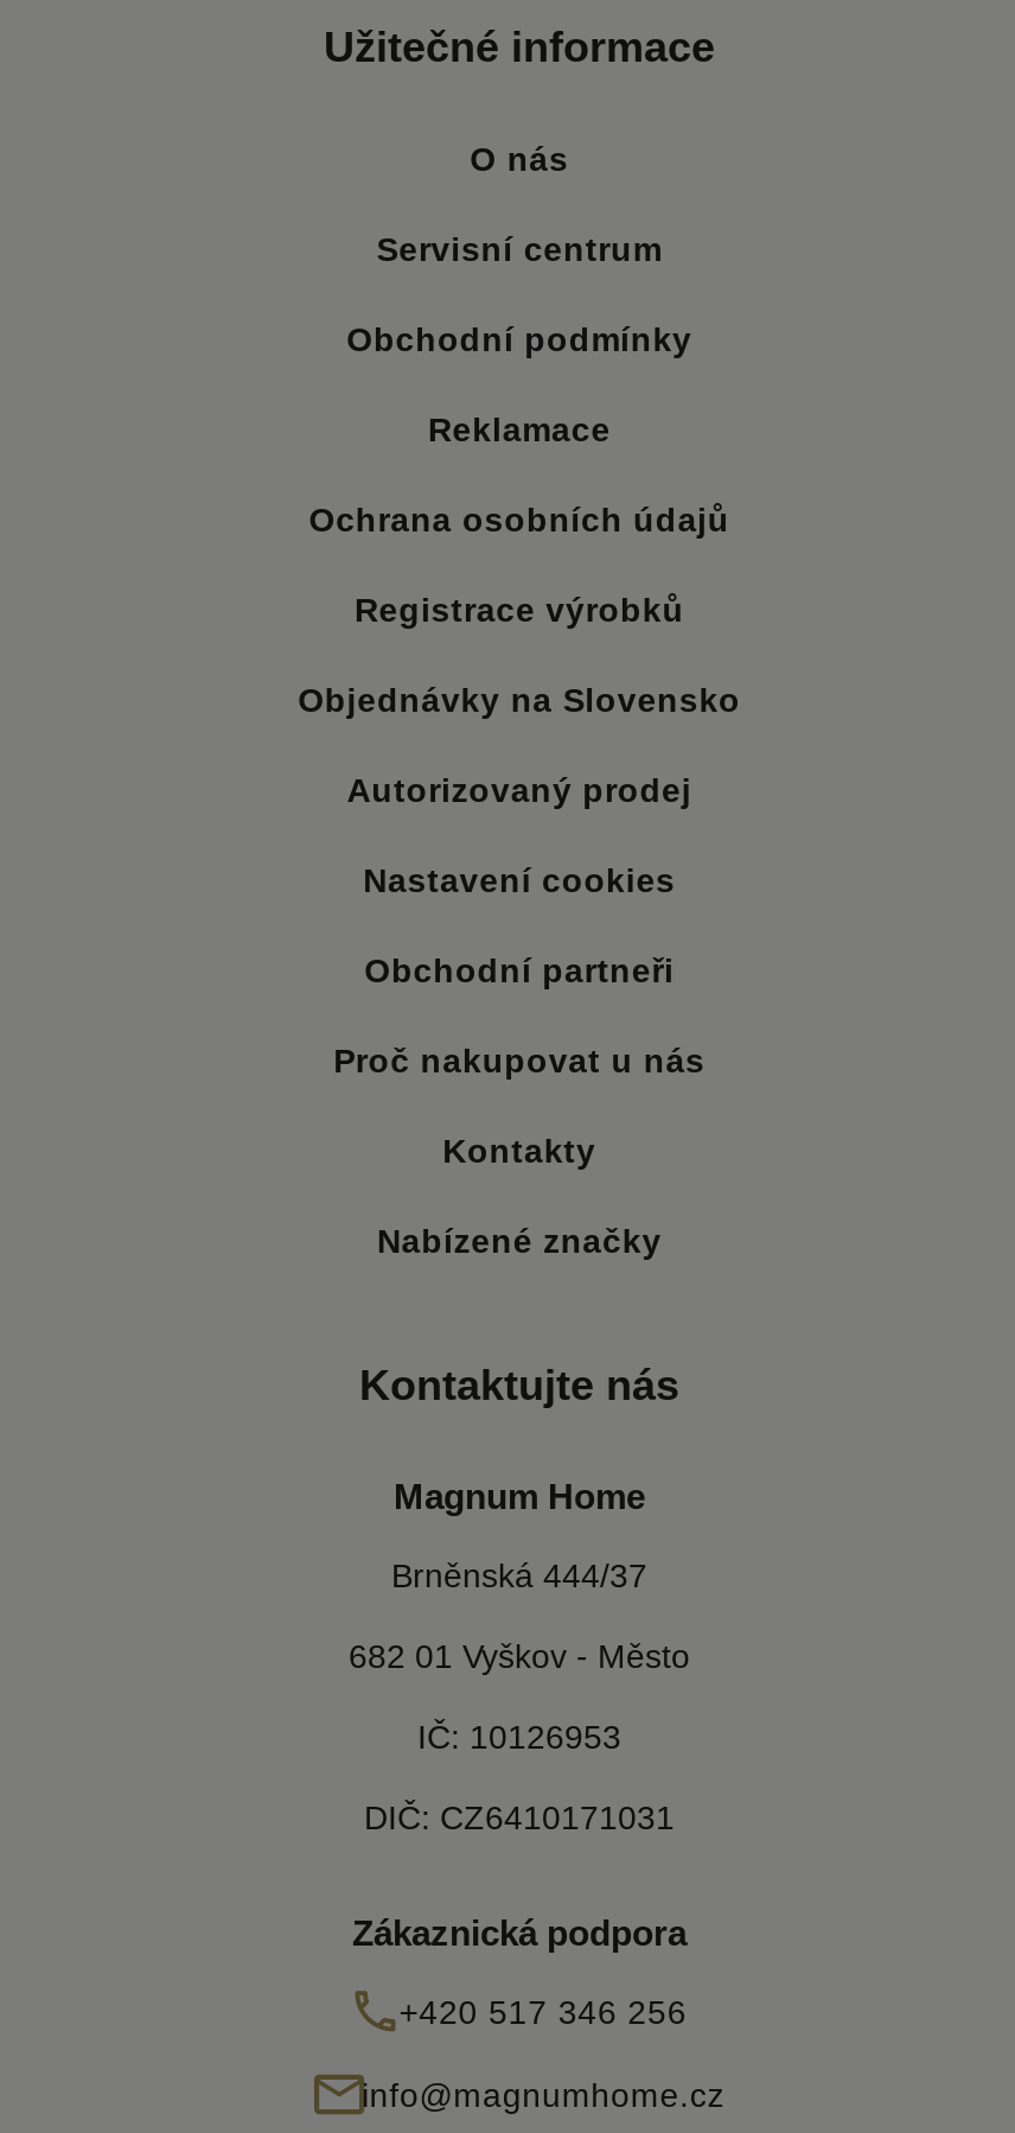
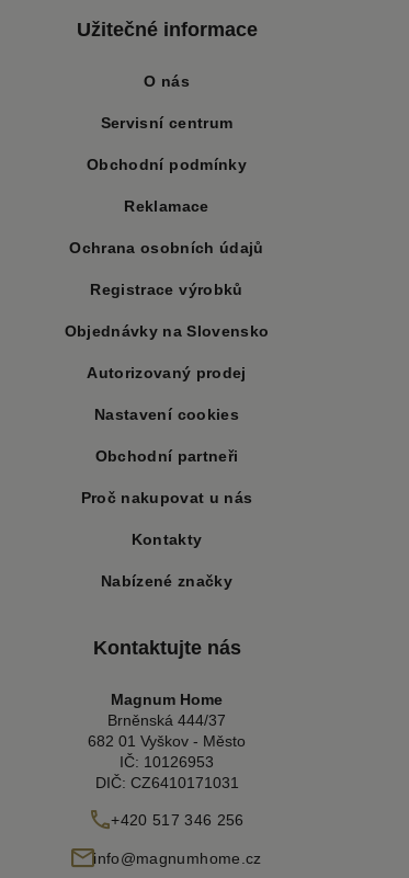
- Zákaznická podpora
